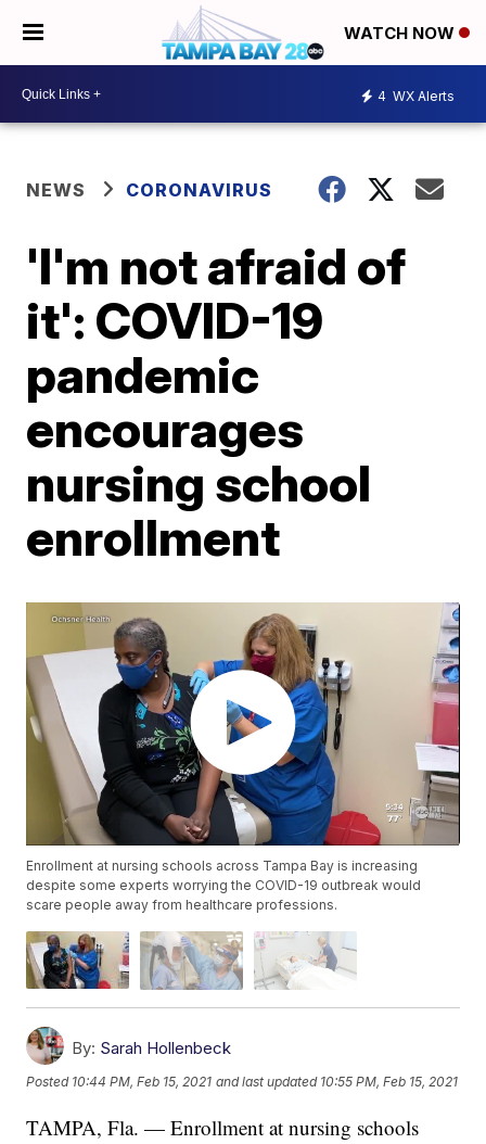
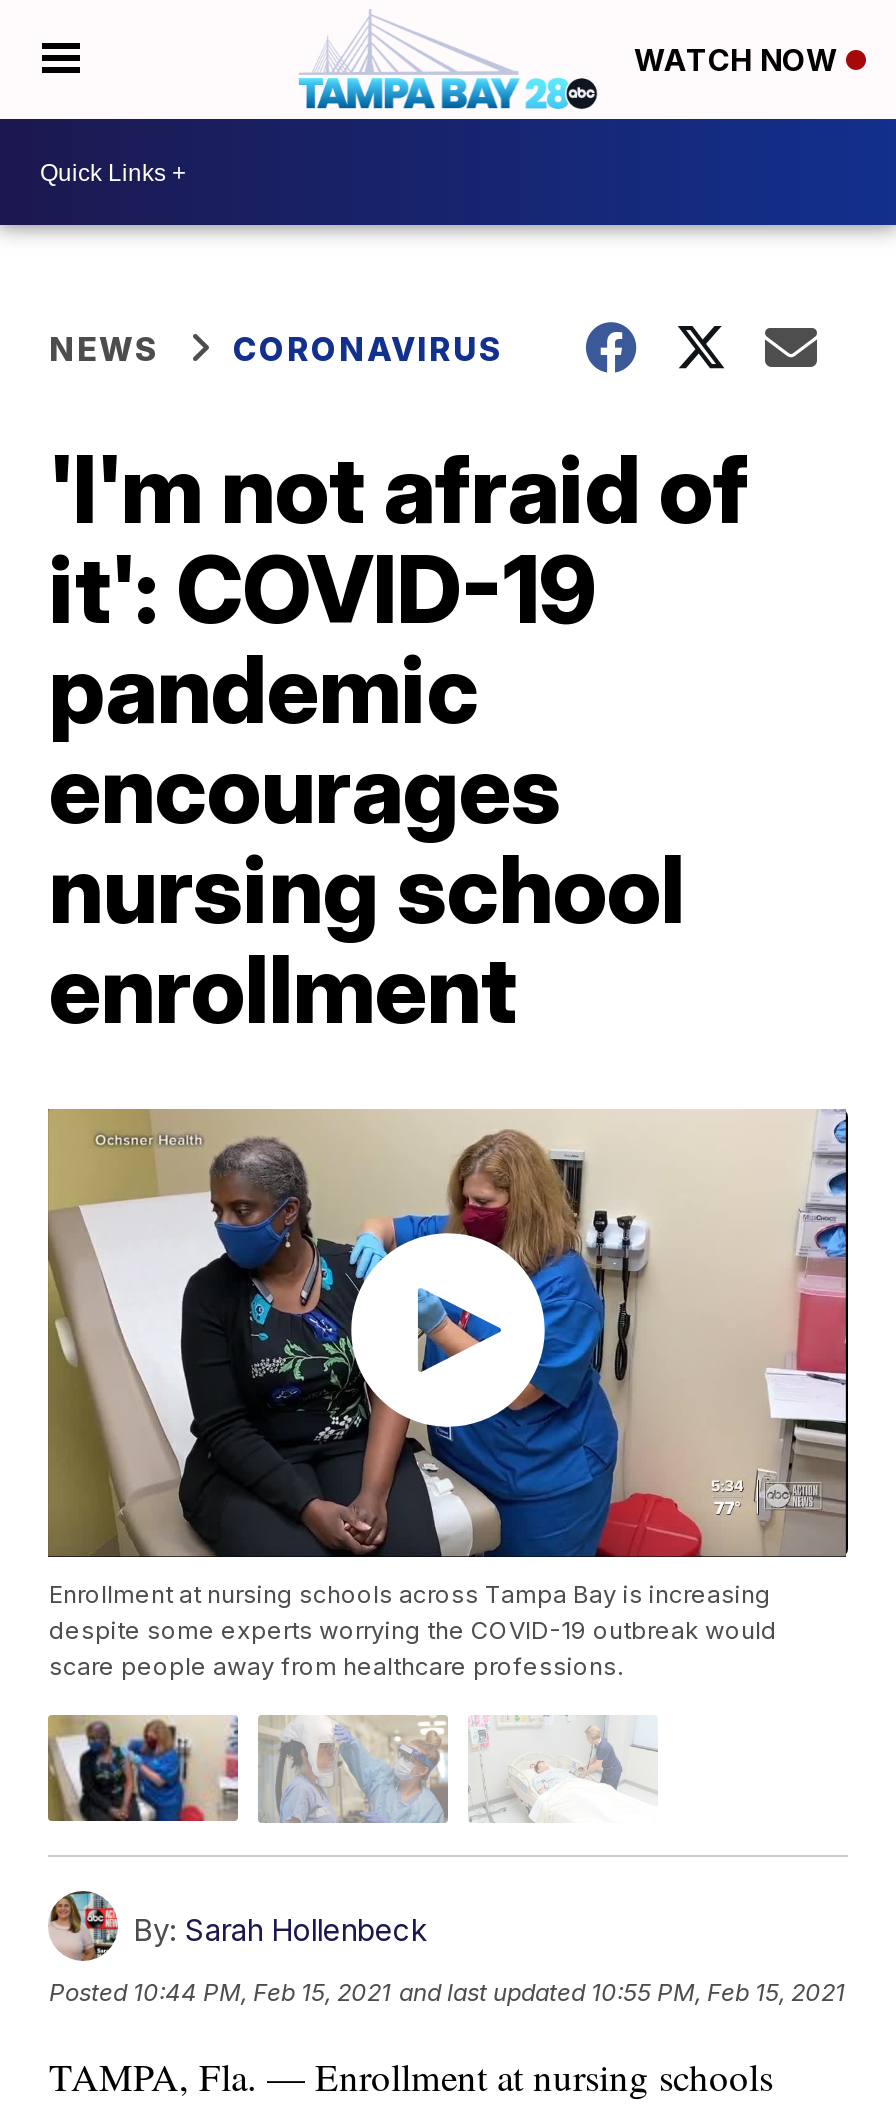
- 4 WX Alerts
